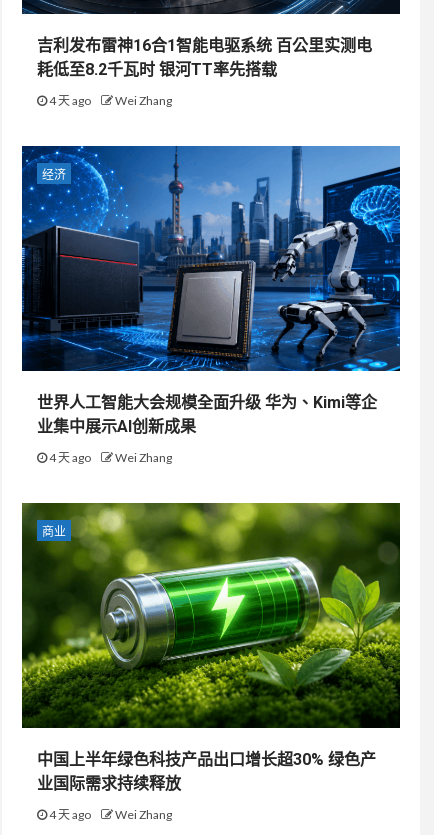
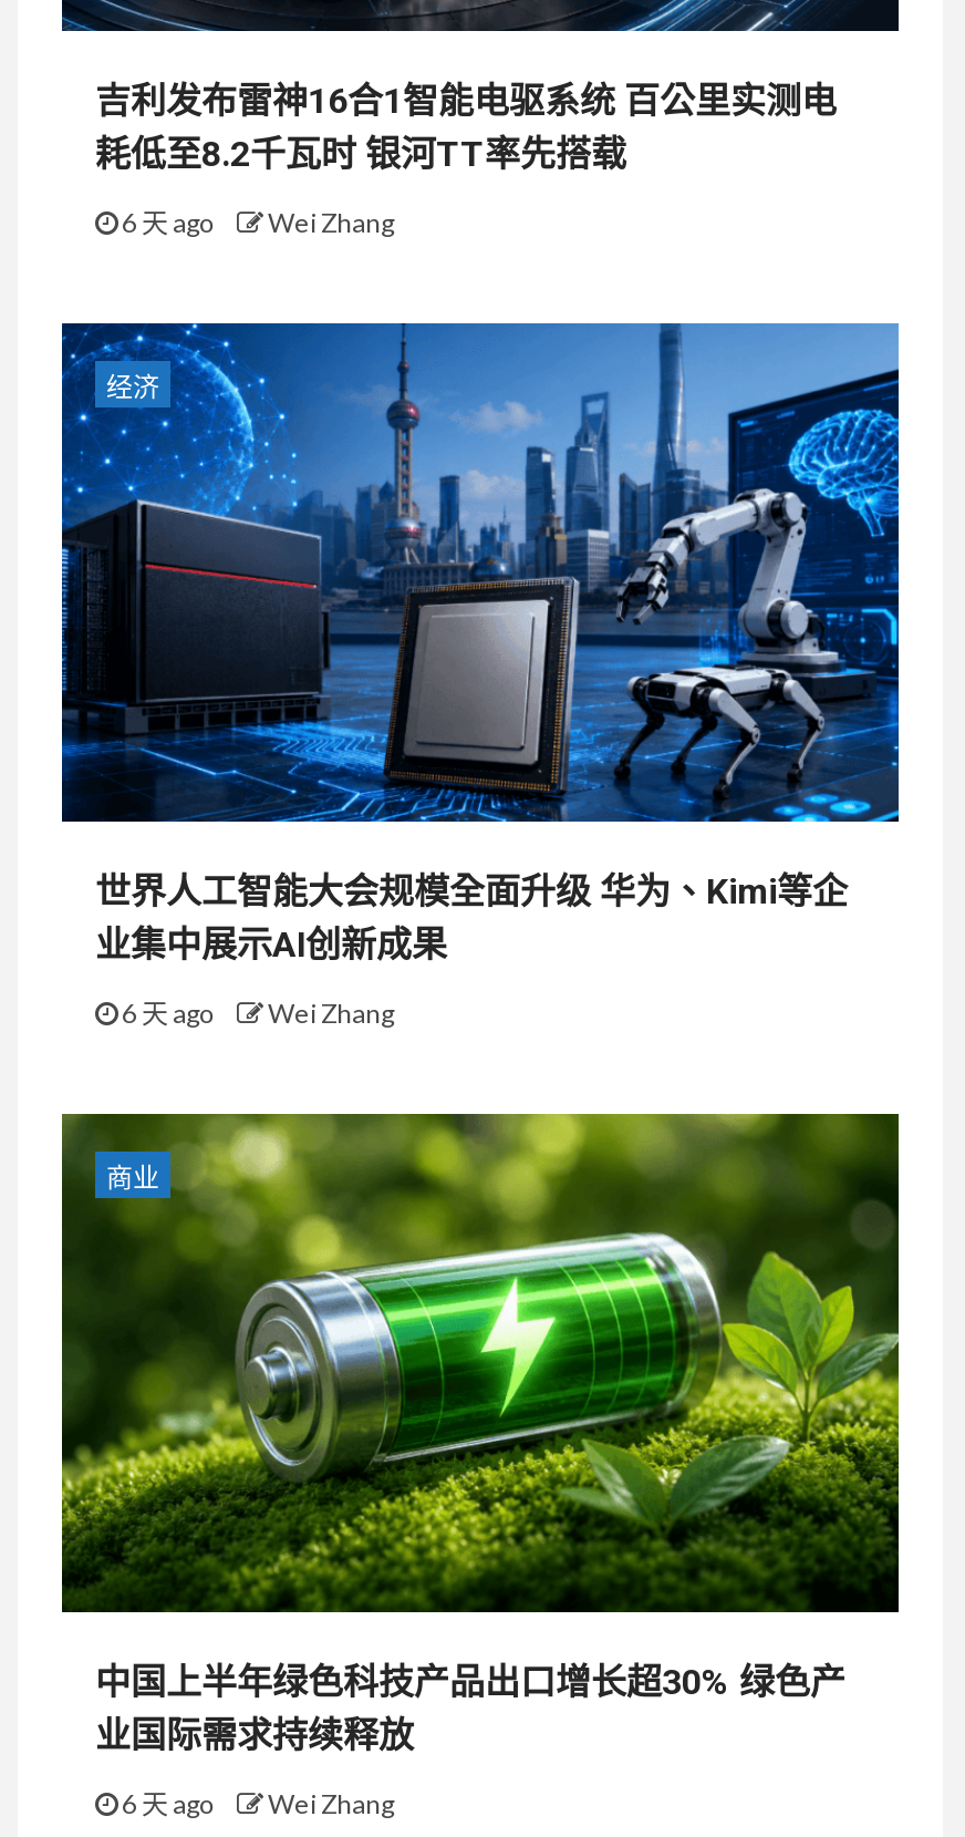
- 4 天 ago Wei Zhang
+ 6 天 ago Wei Zhang

- 4 天 ago Wei Zhang
+ 6 天 ago Wei Zhang

- 4 天 ago Wei Zhang
+ 6 天 ago Wei Zhang
